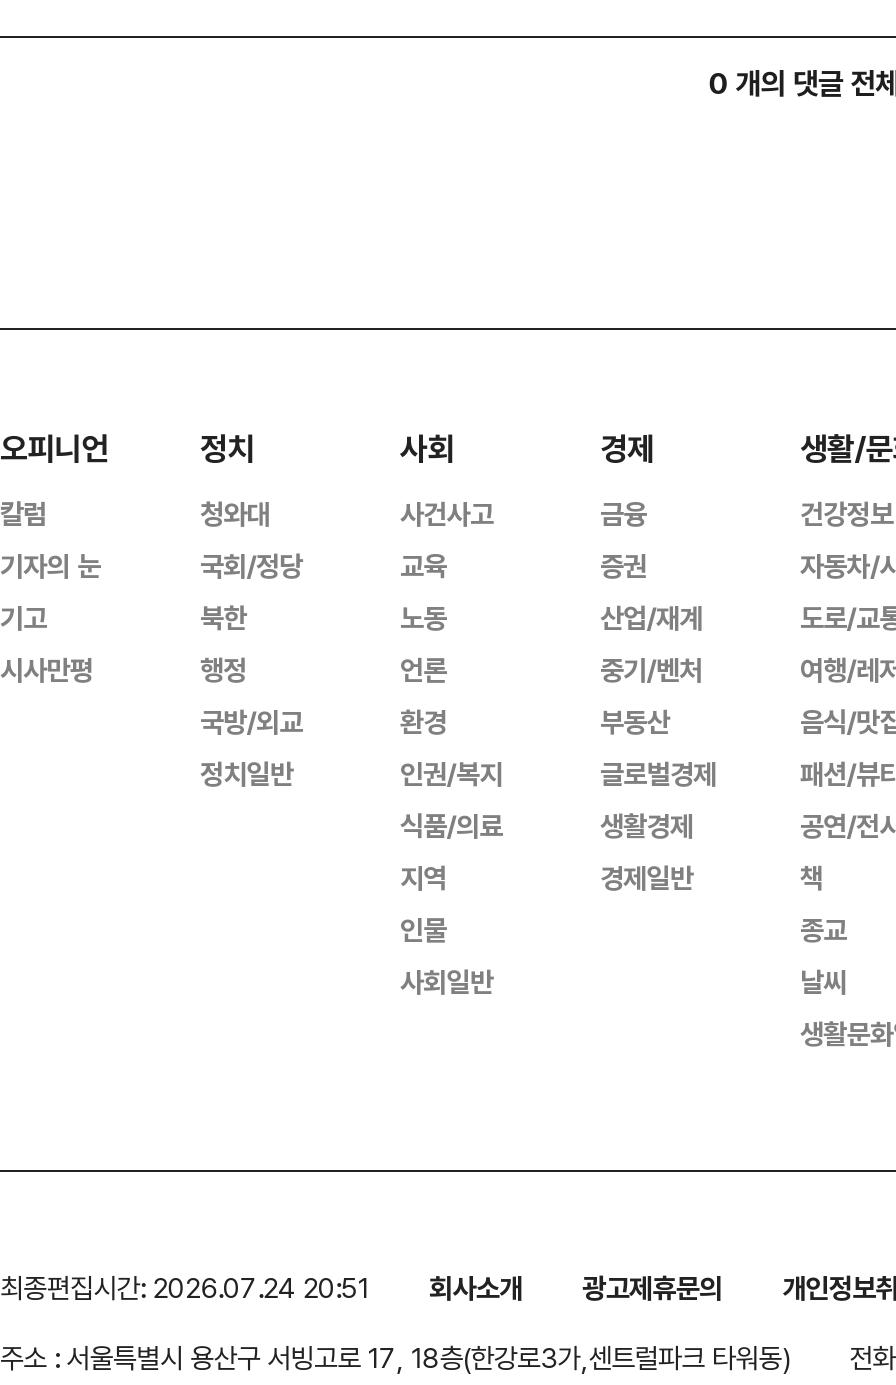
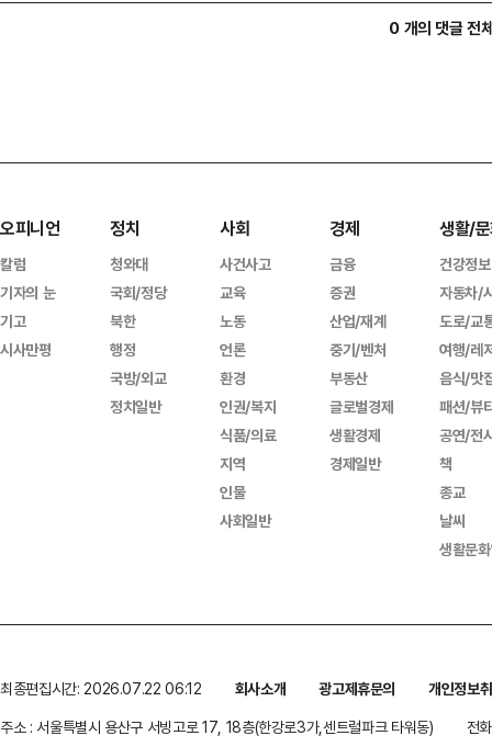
- 최종편집시간: 2026.07.24 20:51
+ 최종편집시간: 2026.07.22 06:12
